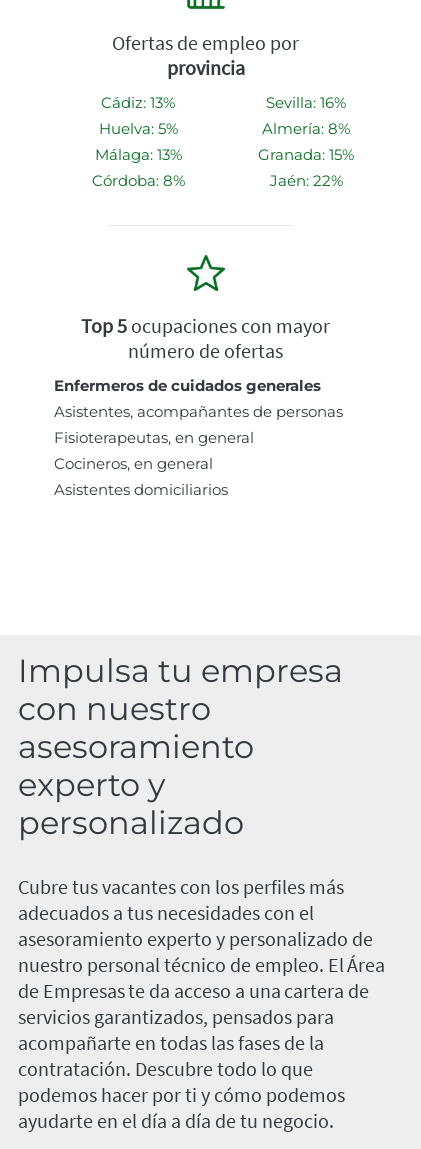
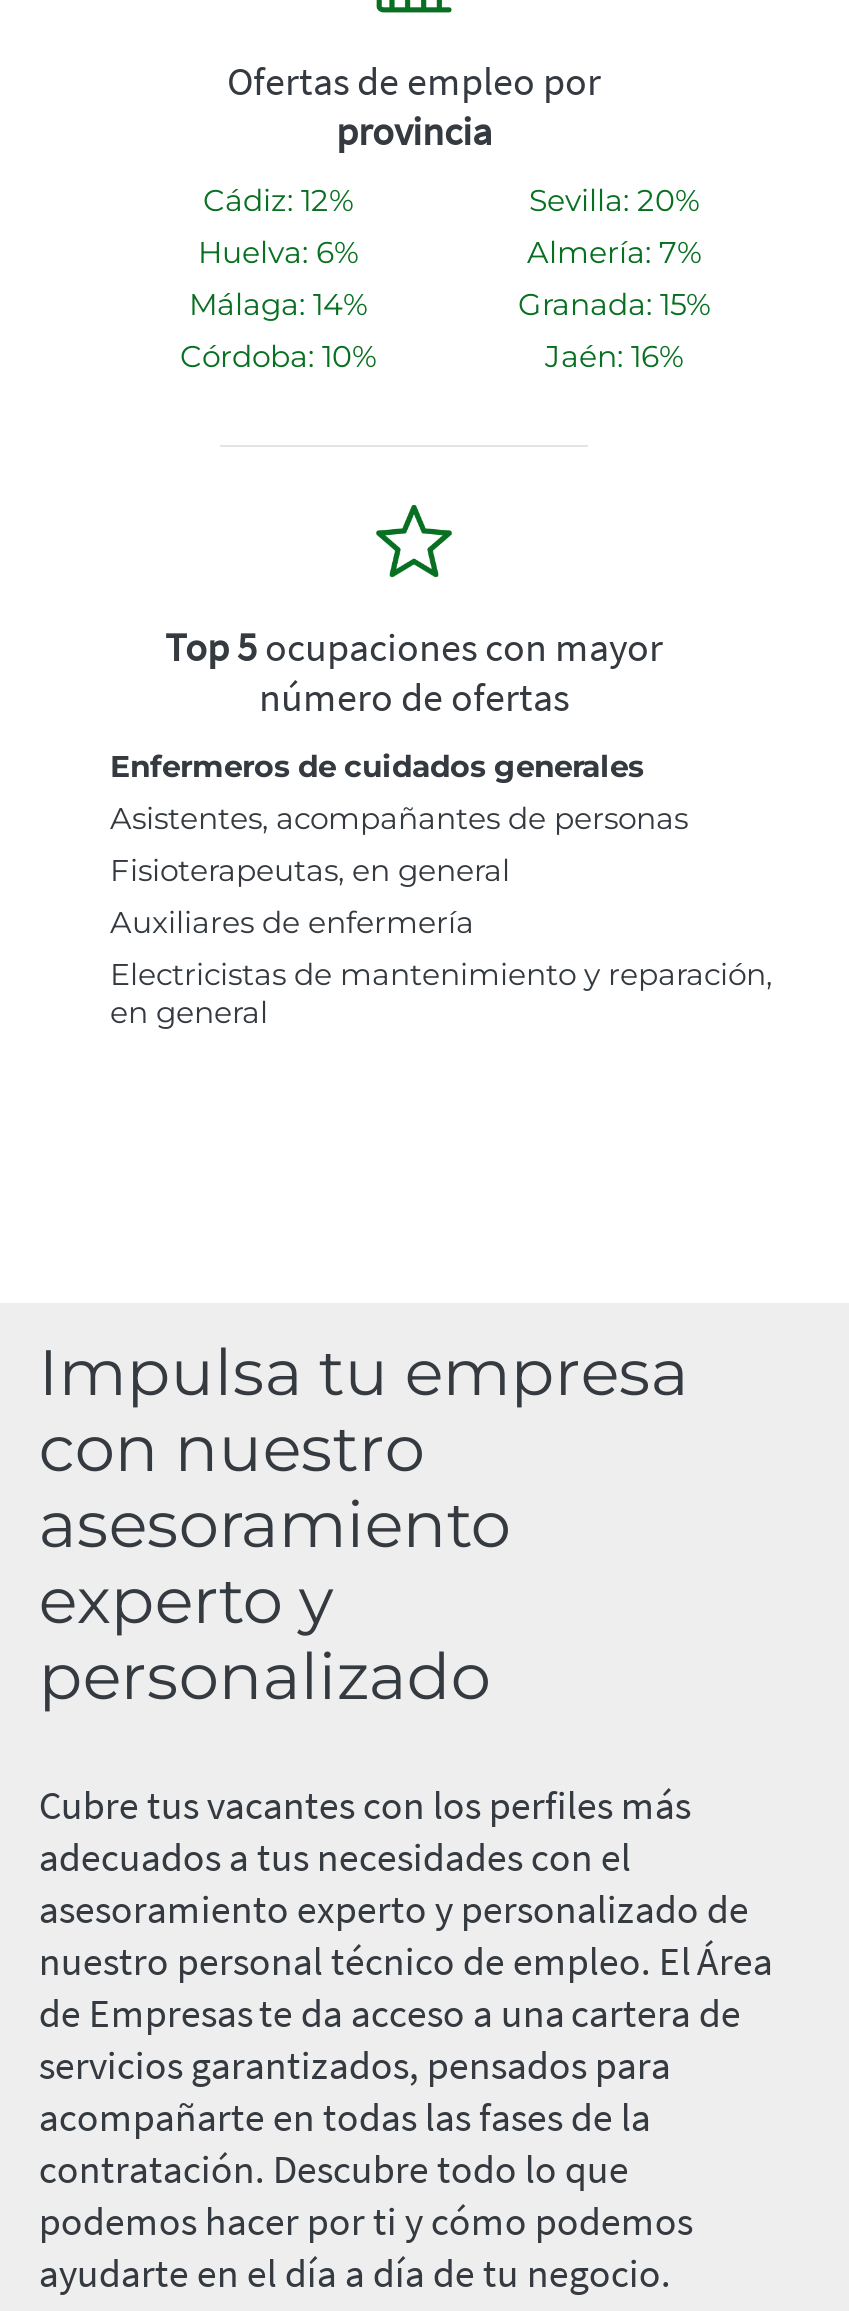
- Cádiz: 13%
+ Cádiz: 12%

- Sevilla: 16%
+ Sevilla: 20%

- Huelva: 5%
+ Huelva: 6%

- Almería: 8%
+ Almería: 7%

- Málaga: 13%
+ Málaga: 14%

- Córdoba: 8%
+ Córdoba: 10%

- Jaén: 22%
+ Jaén: 16%

- Cocineros, en general
- Asistentes domiciliarios
+ Auxiliares de enfermería
+ Electricistas de mantenimiento y reparación,
+ en general
